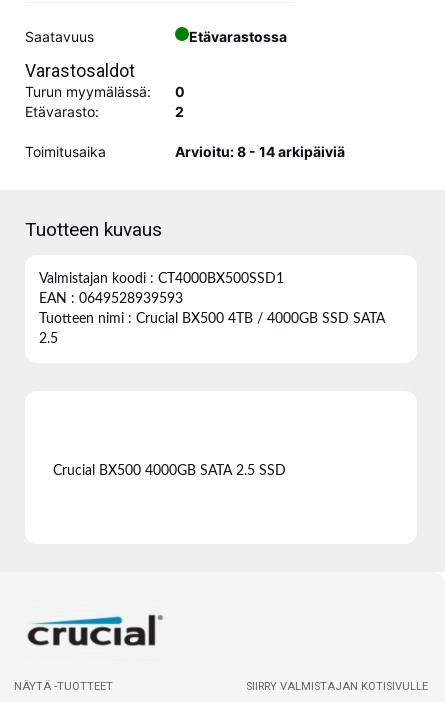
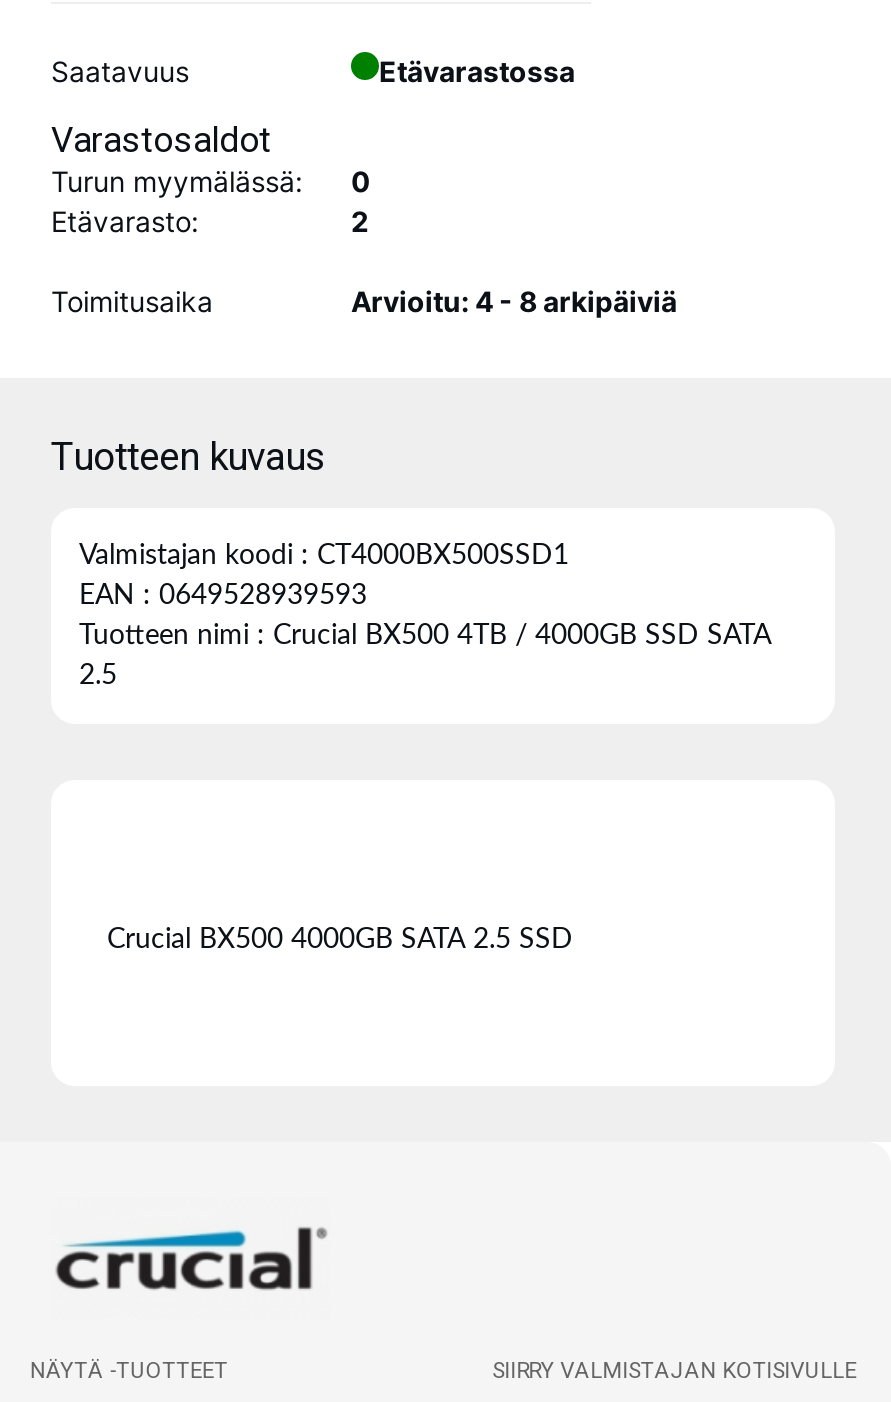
- Arvioitu: 8 - 14 arkipäiviä
+ Arvioitu: 4 - 8 arkipäiviä
